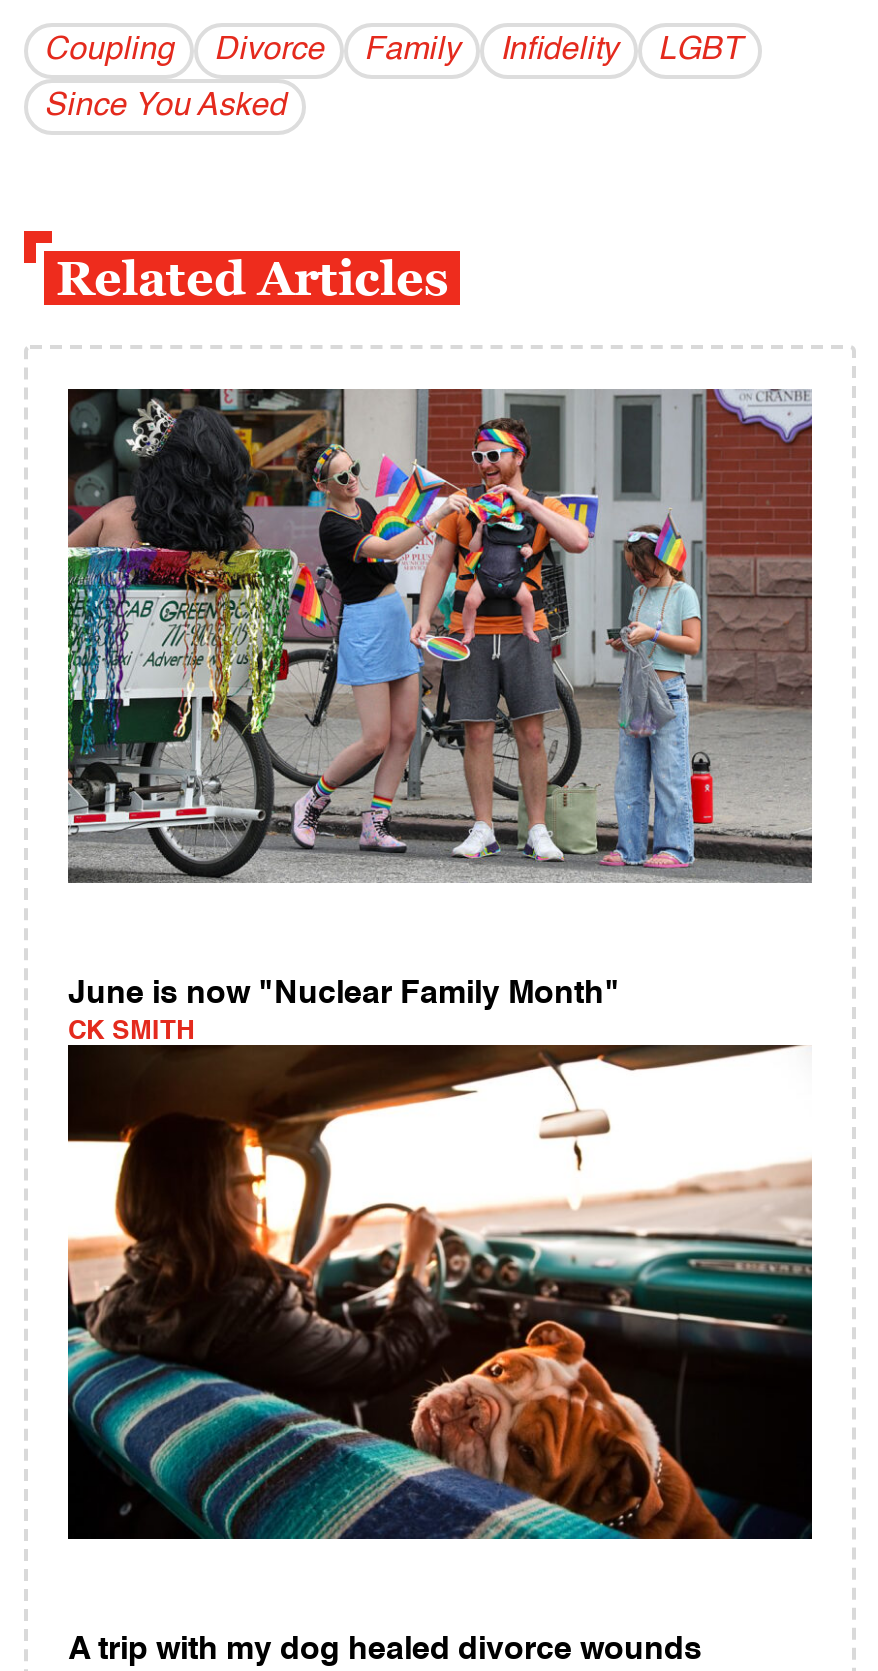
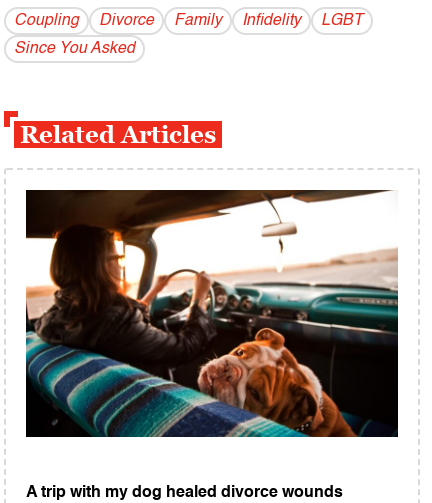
- [image]

- June is now "Nuclear Family Month"
- CK SMITH
